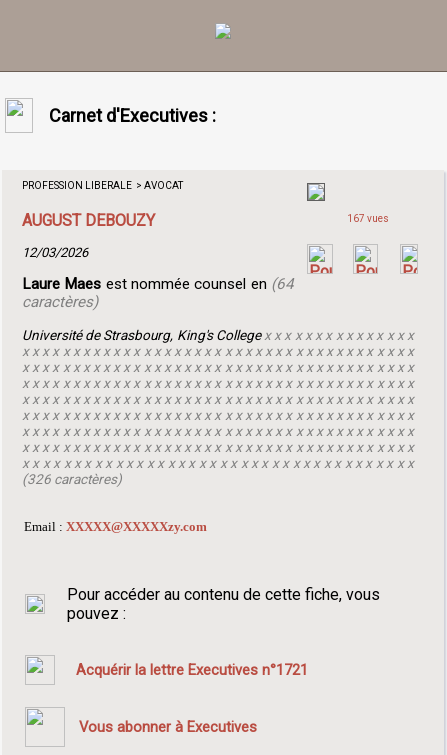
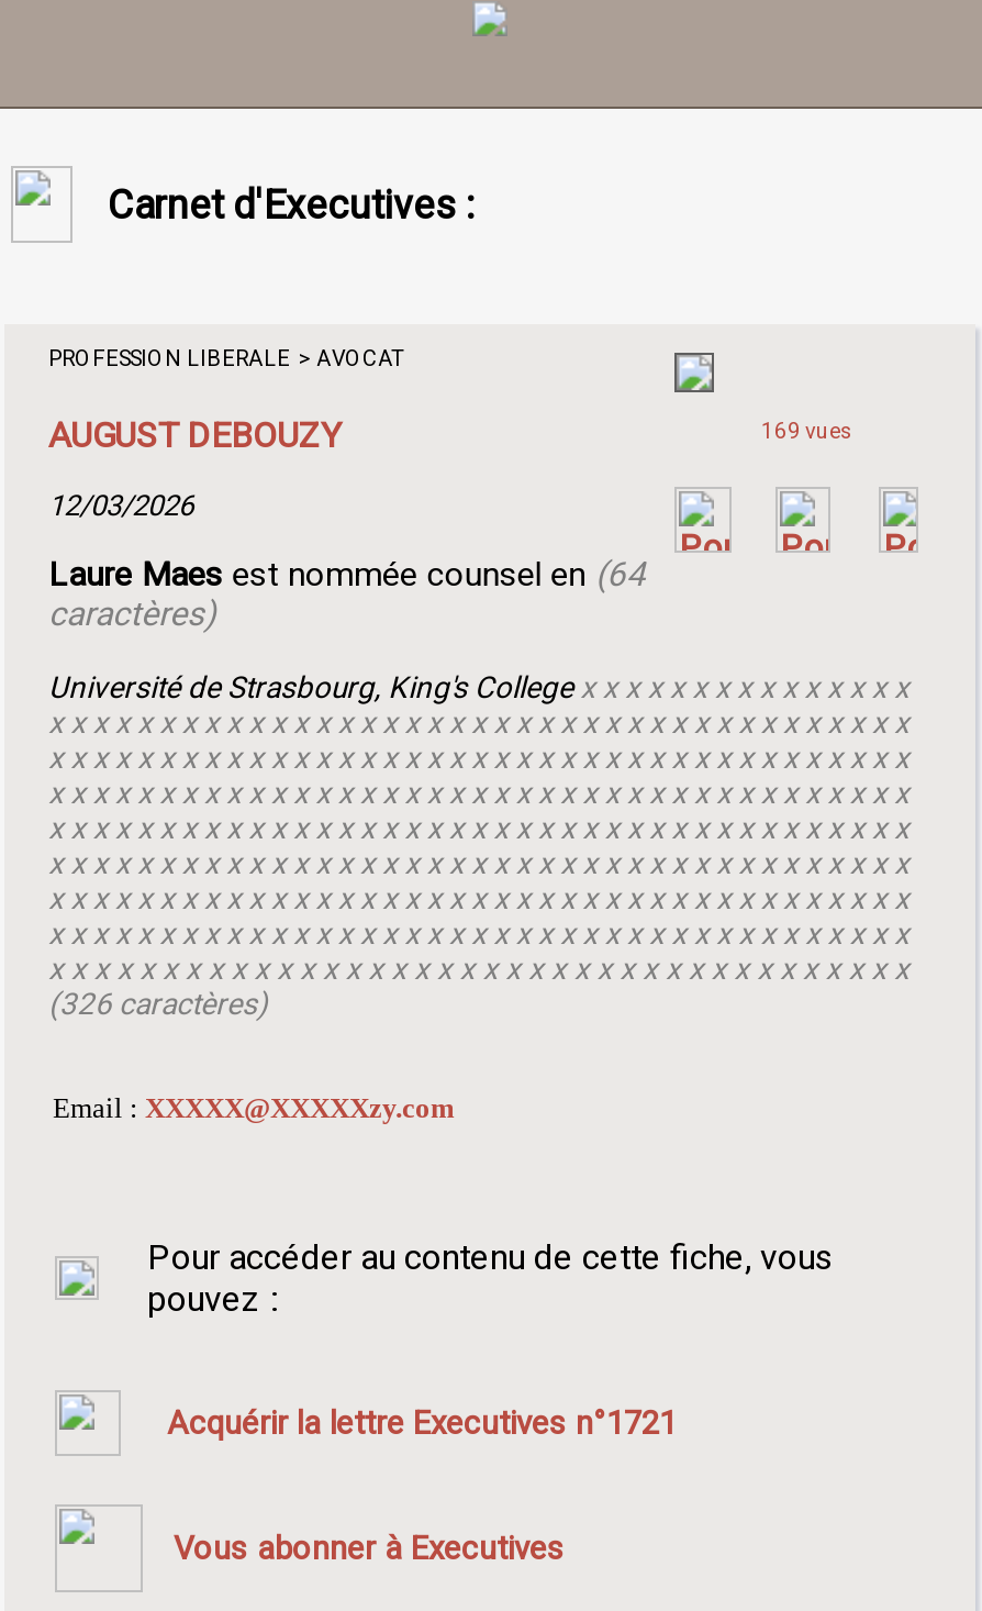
- 167 vues
+ 169 vues
